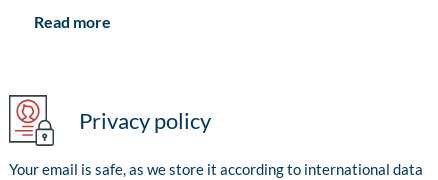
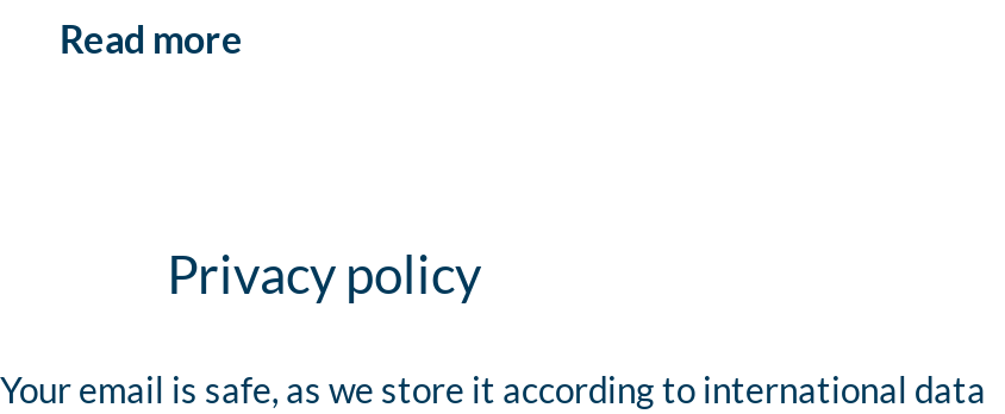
- [image]
